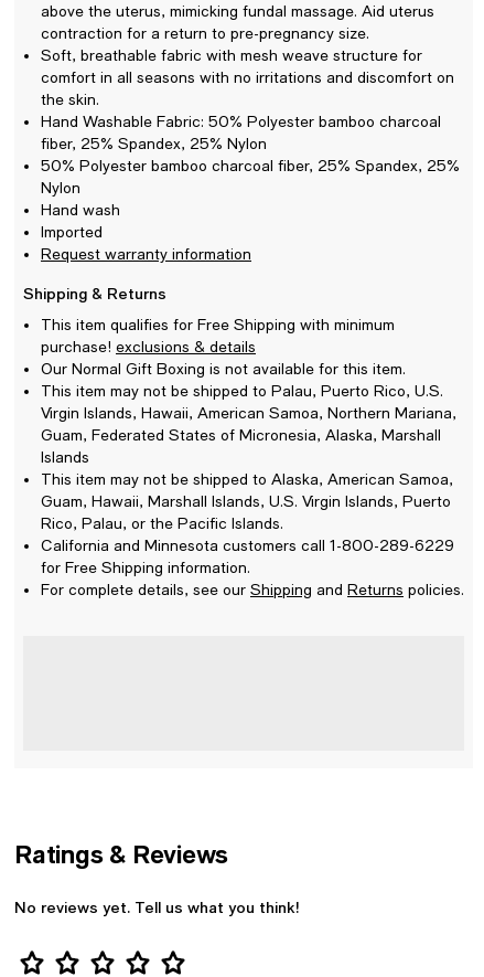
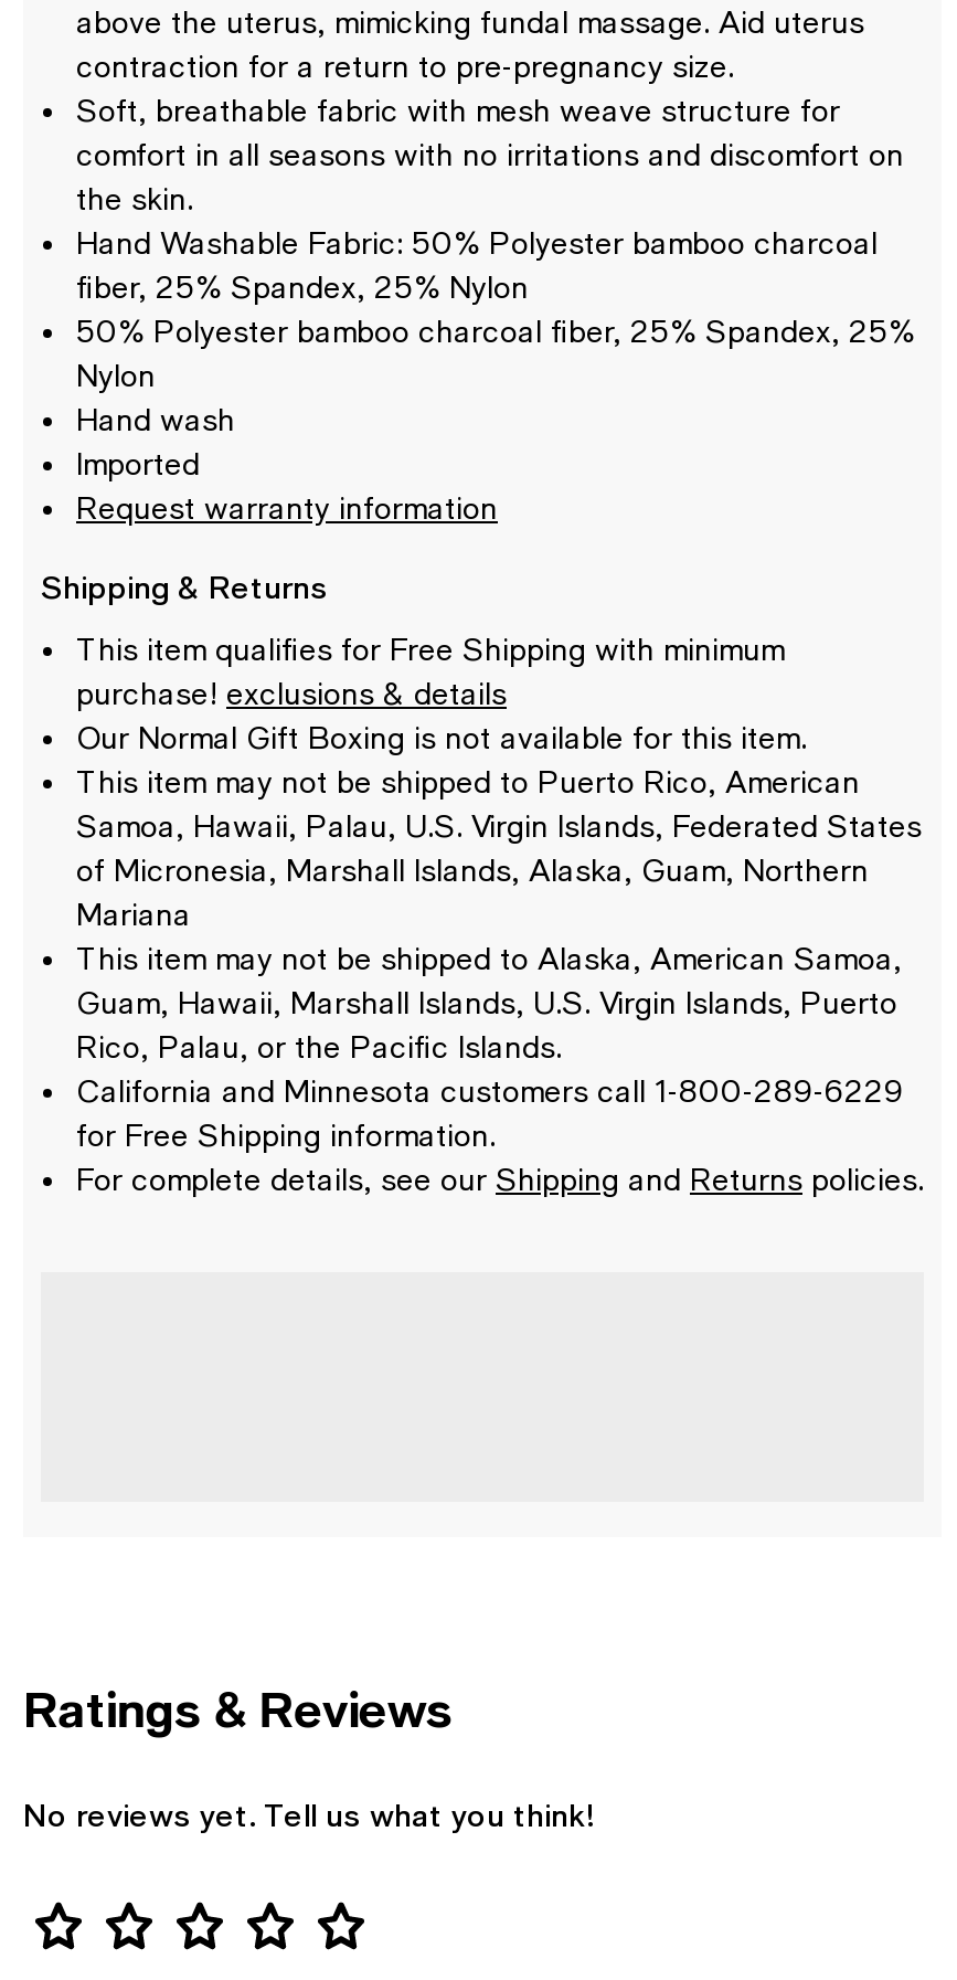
- This item may not be shipped to Palau, Puerto Rico, U.S.
- Virgin Islands, Hawaii, American Samoa, Northern Mariana,
- Guam, Federated States of Micronesia, Alaska, Marshall
- Islands
+ This item may not be shipped to Puerto Rico, American
+ Samoa, Hawaii, Palau, U.S. Virgin Islands, Federated States
+ of Micronesia, Marshall Islands, Alaska, Guam, Northern
+ Mariana
